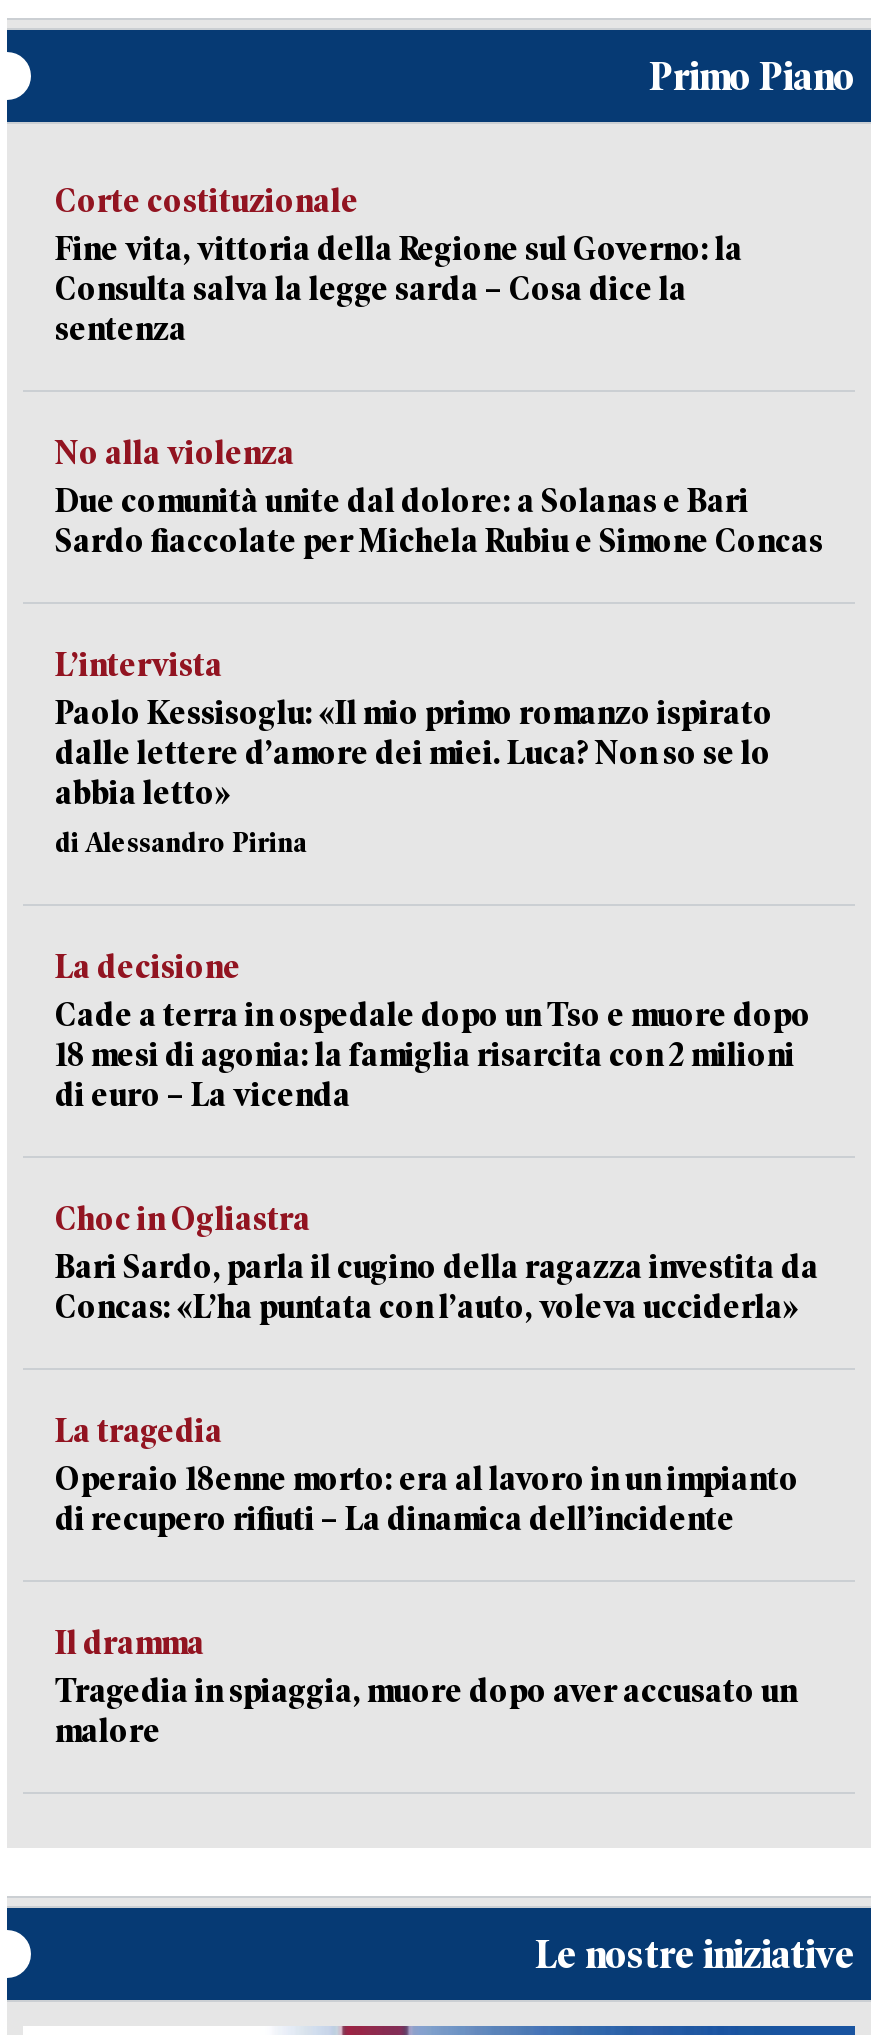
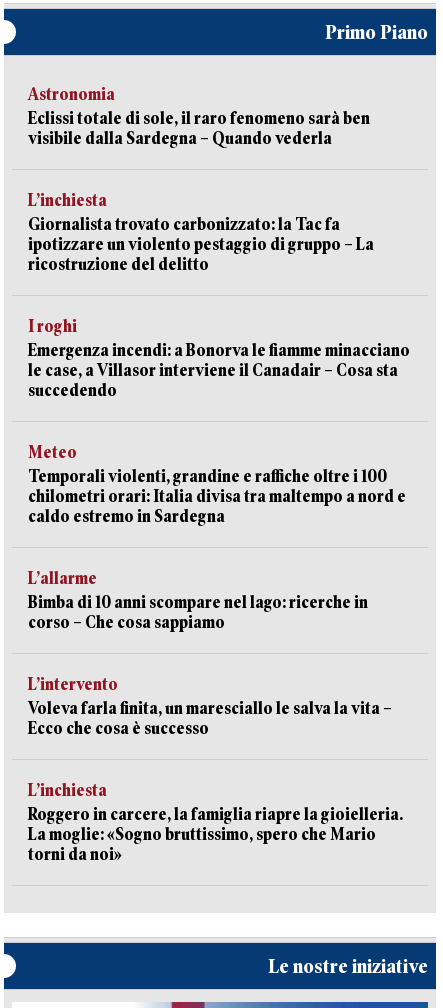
- Corte costituzionale
- Fine vita, vittoria della Regione sul Governo: la
- Consulta salva la legge sarda – Cosa dice la
- sentenza
+ Astronomia
+ Eclissi totale di sole, il raro fenomeno sarà ben
+ visibile dalla Sardegna – Quando vederla

- No alla violenza
- Due comunità unite dal dolore: a Solanas e Bari
- Sardo fiaccolate per Michela Rubiu e Simone Concas
+ L’inchiesta
+ Giornalista trovato carbonizzato: la Tac fa
+ ipotizzare un violento pestaggio di gruppo – La
+ ricostruzione del delitto

- L’intervista
- Paolo Kessisoglu: «Il mio primo romanzo ispirato
- dalle lettere d’amore dei miei. Luca? Non so se lo
- abbia letto»
- di Alessandro Pirina
+ I roghi
+ Emergenza incendi: a Bonorva le fiamme minacciano
+ le case, a Villasor interviene il Canadair – Cosa sta
+ succedendo

- La decisione
- Cade a terra in ospedale dopo un Tso e muore dopo
- 18 mesi di agonia: la famiglia risarcita con 2 milioni
- di euro – La vicenda
+ Meteo
+ Temporali violenti, grandine e raffiche oltre i 100
+ chilometri orari: Italia divisa tra maltempo a nord e
+ caldo estremo in Sardegna

- Choc in Ogliastra
- Bari Sardo, parla il cugino della ragazza investita da
- Concas: «L’ha puntata con l’auto, voleva ucciderla»
+ L’allarme
+ Bimba di 10 anni scompare nel lago: ricerche in
+ corso – Che cosa sappiamo

- La tragedia
- Operaio 18enne morto: era al lavoro in un impianto
- di recupero rifiuti – La dinamica dell’incidente
+ L’intervento
+ Voleva farla finita, un maresciallo le salva la vita –
+ Ecco che cosa è successo

- Il dramma
- Tragedia in spiaggia, muore dopo aver accusato un
- malore
+ L’inchiesta
+ Roggero in carcere, la famiglia riapre la gioielleria.
+ La moglie: «Sogno bruttissimo, spero che Mario
+ torni da noi»
